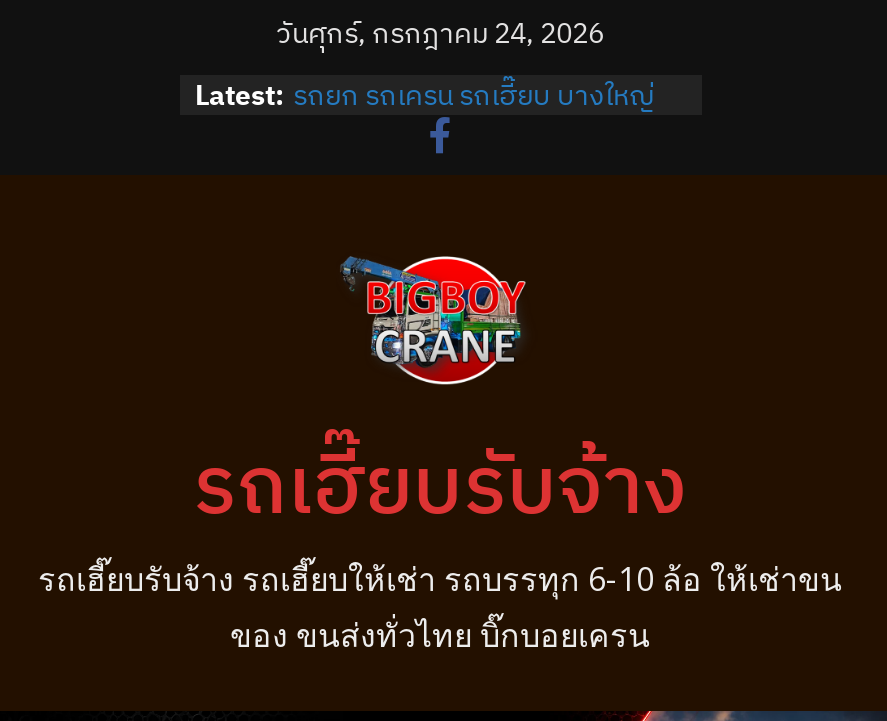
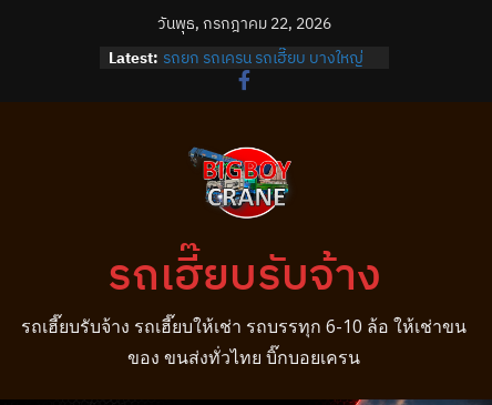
- วันศุกร์, กรกฎาคม 24, 2026
+ วันพุธ, กรกฎาคม 22, 2026
